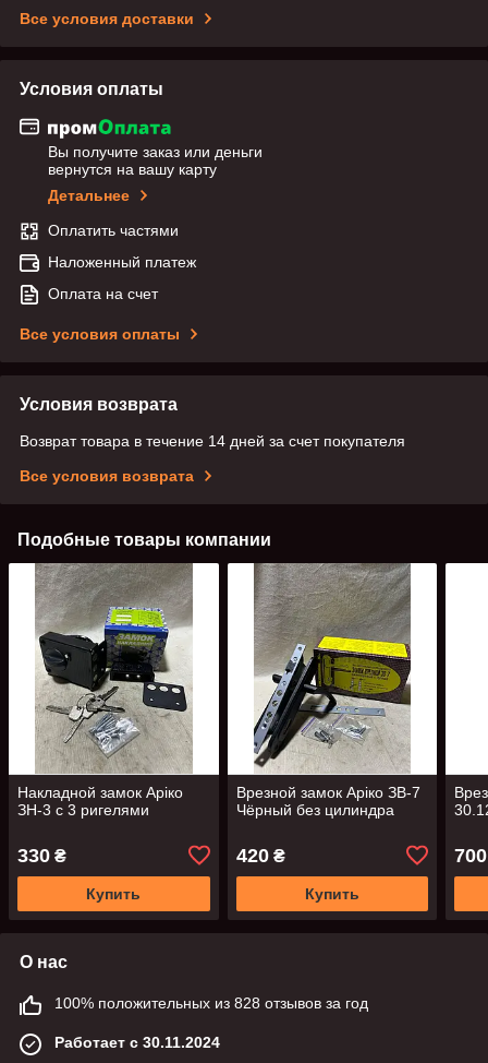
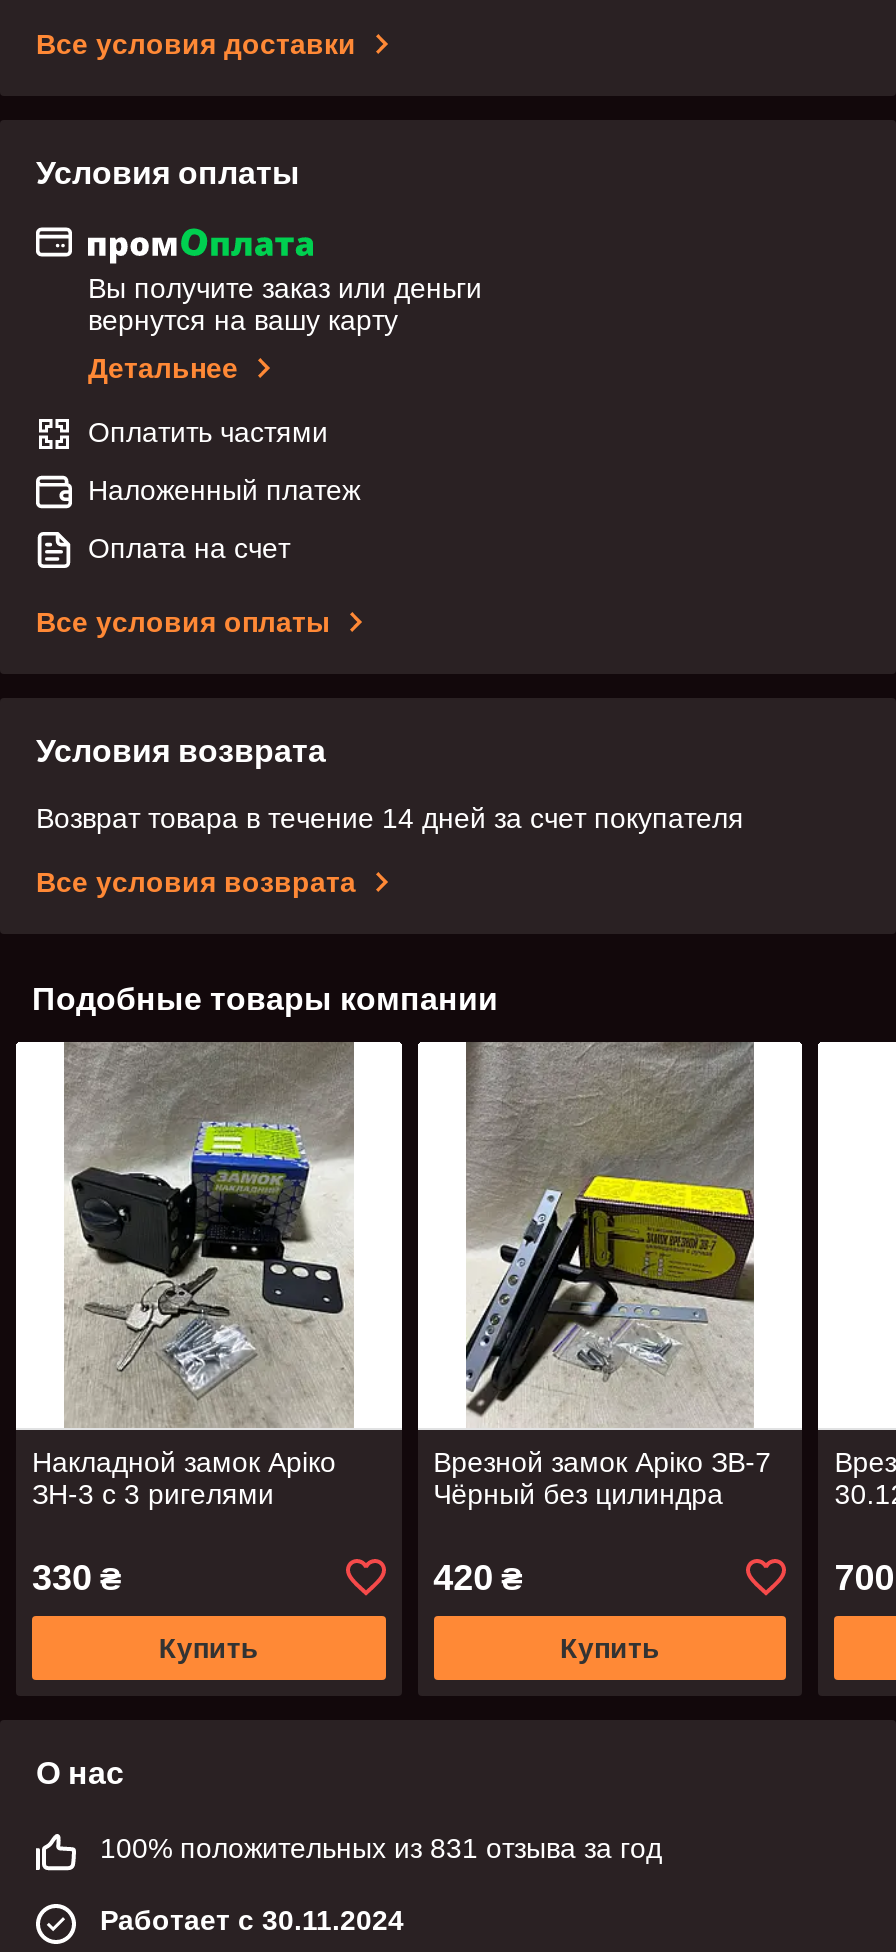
- 100% положительных из 828 отзывов за год
+ 100% положительных из 831 отзыва за год
